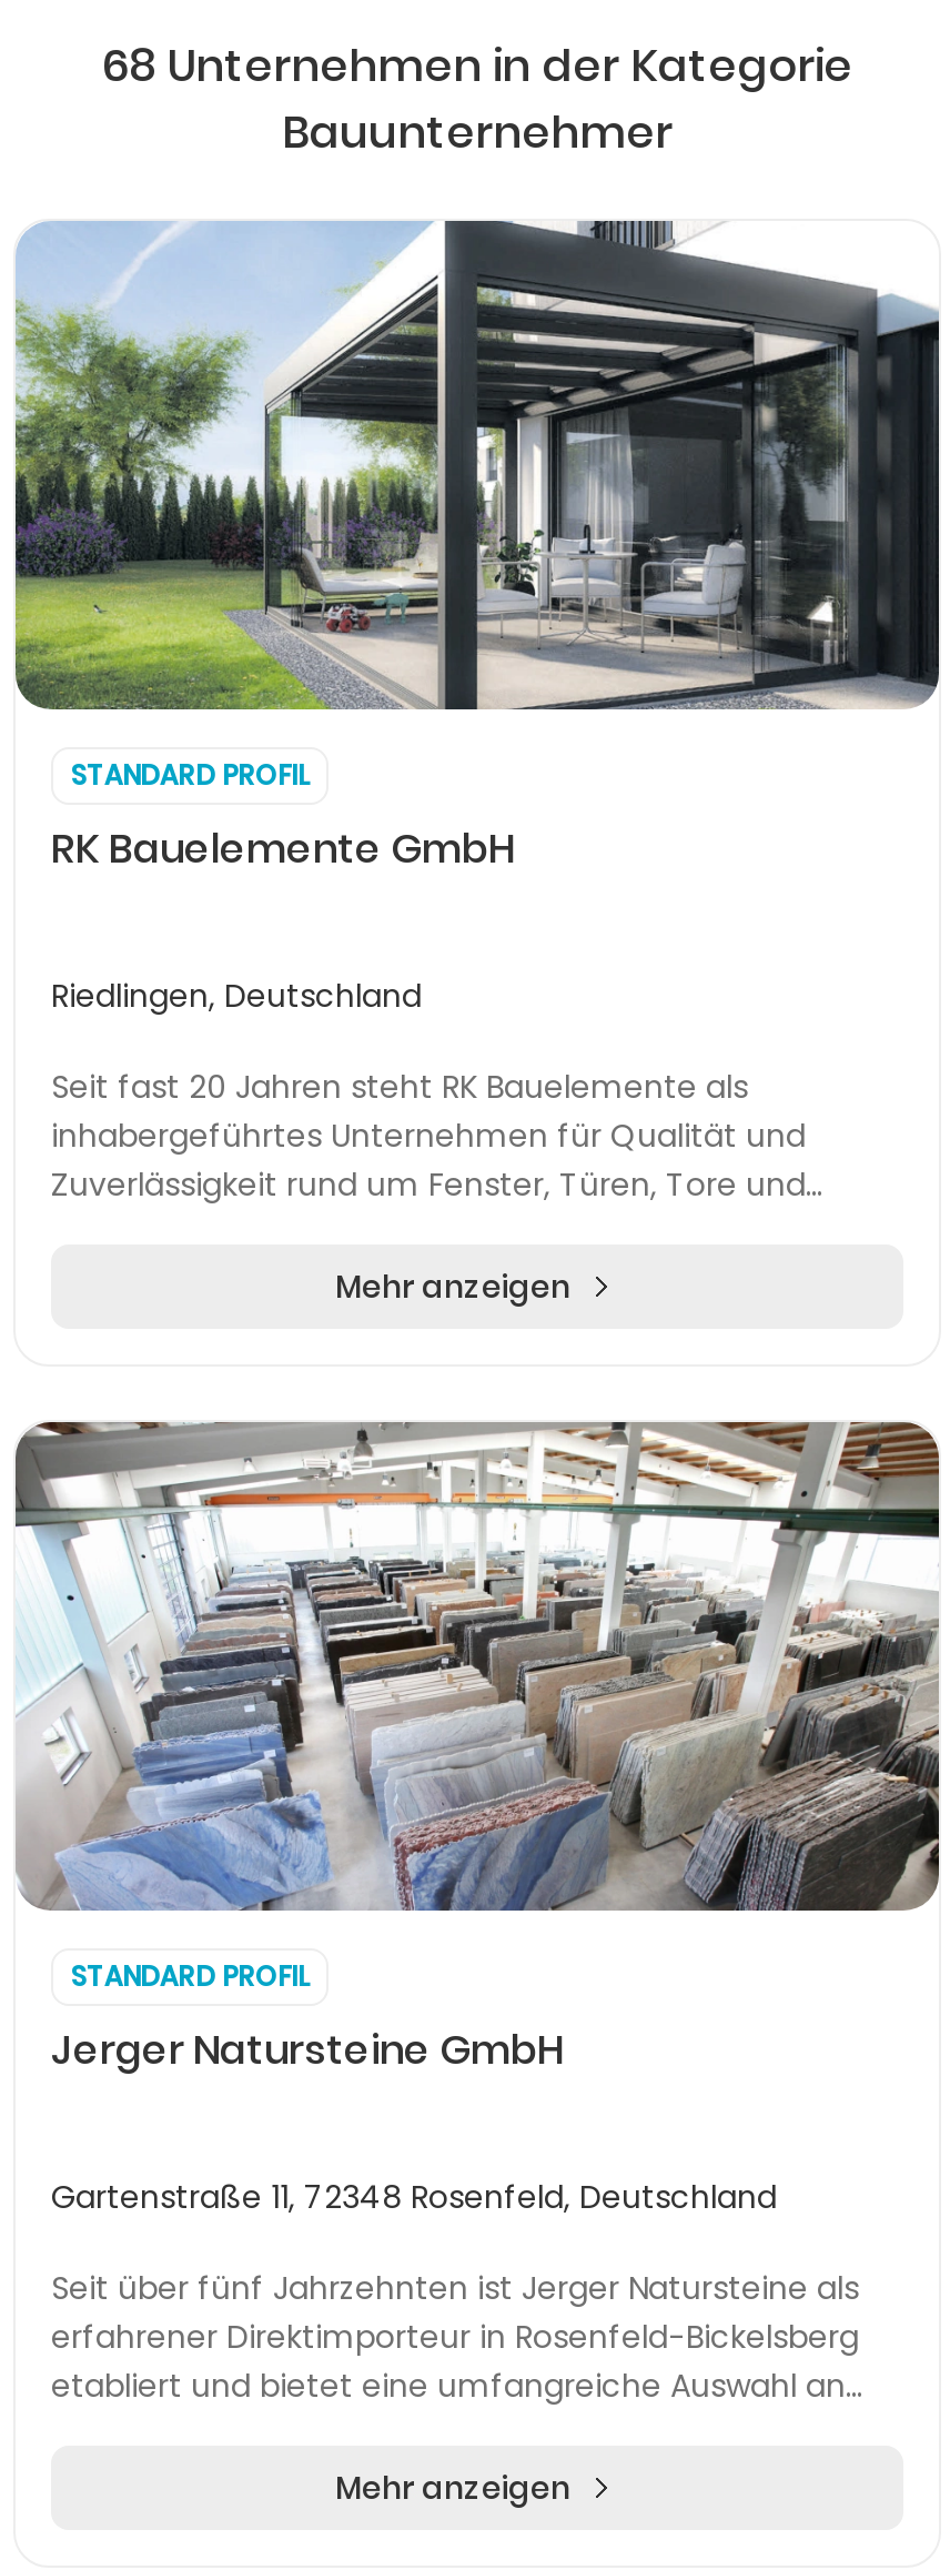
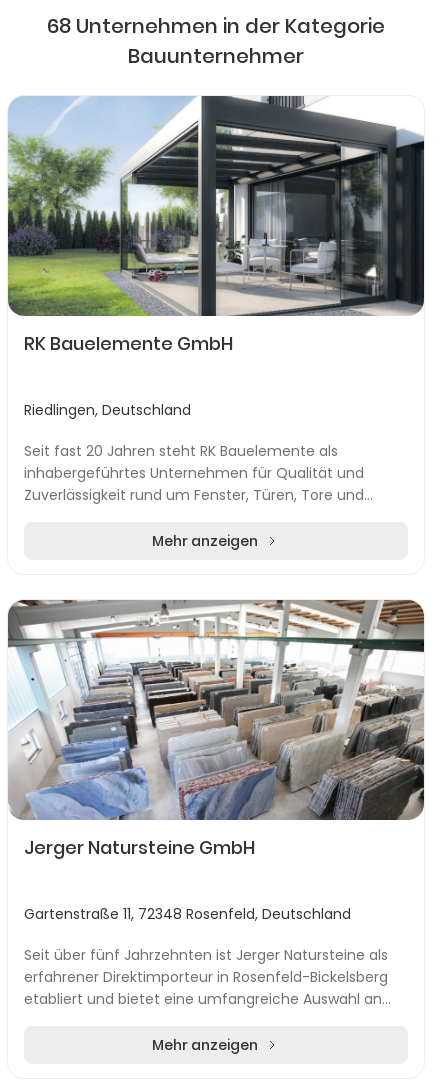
- STANDARD PROFIL

moved up: [image]

- STANDARD PROFIL
